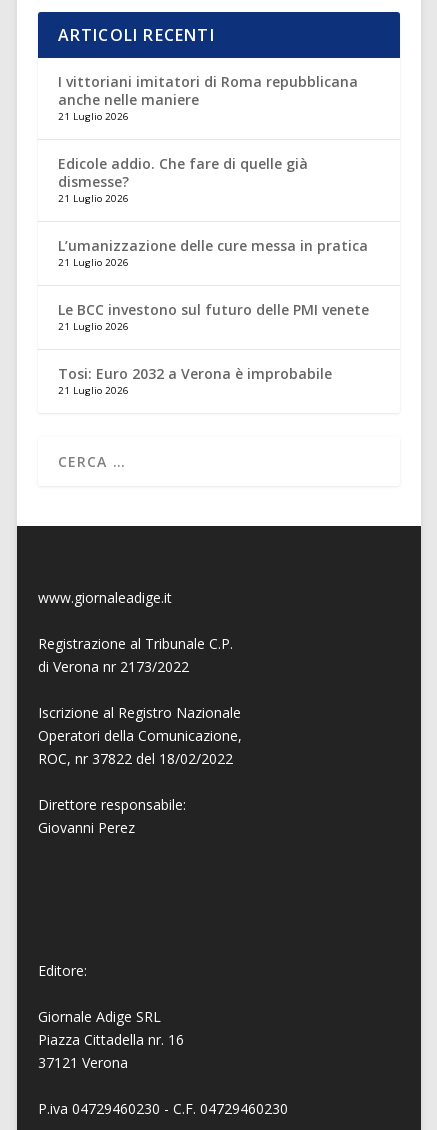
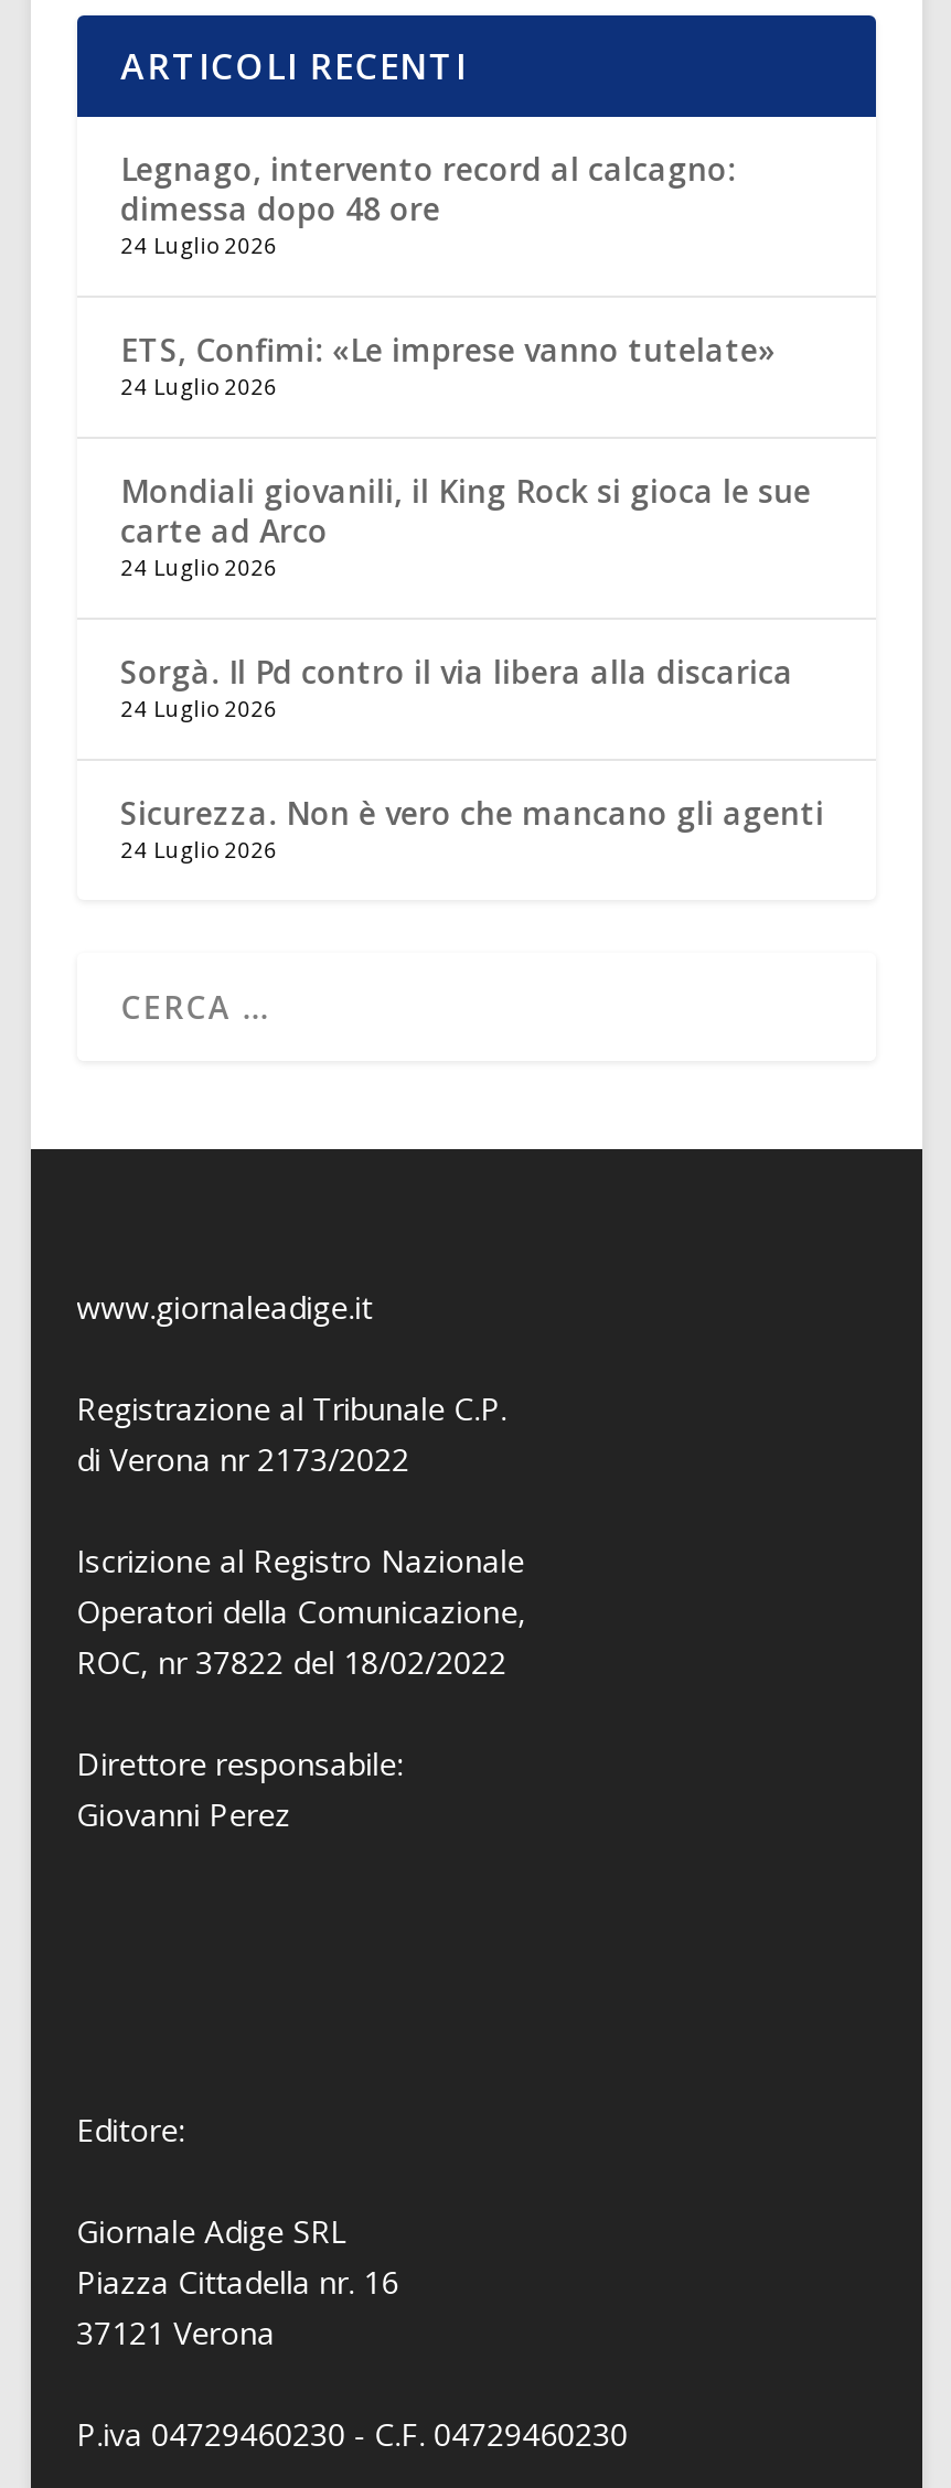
- I vittoriani imitatori di Roma repubblicana
- anche nelle maniere
- 21 Luglio 2026
+ Legnago, intervento record al calcagno:
+ dimessa dopo 48 ore
+ 24 Luglio 2026

- Edicole addio. Che fare di quelle già
- dismesse?
- 21 Luglio 2026
+ ETS, Confimi: «Le imprese vanno tutelate»
+ 24 Luglio 2026

- L’umanizzazione delle cure messa in pratica
- 21 Luglio 2026
+ Mondiali giovanili, il King Rock si gioca le sue
+ carte ad Arco
+ 24 Luglio 2026

- Le BCC investono sul futuro delle PMI venete
- 21 Luglio 2026
+ Sorgà. Il Pd contro il via libera alla discarica
+ 24 Luglio 2026

- Tosi: Euro 2032 a Verona è improbabile
- 21 Luglio 2026
+ Sicurezza. Non è vero che mancano gli agenti
+ 24 Luglio 2026
